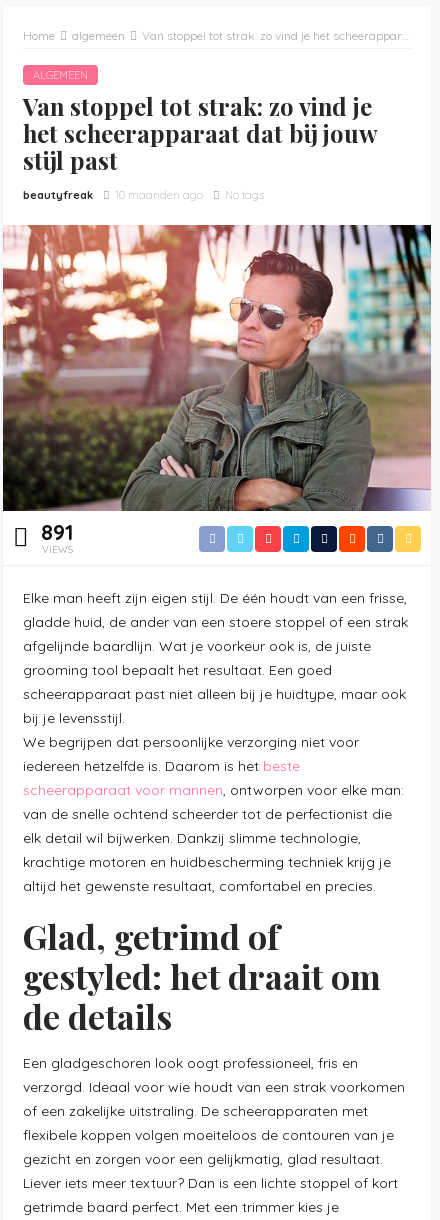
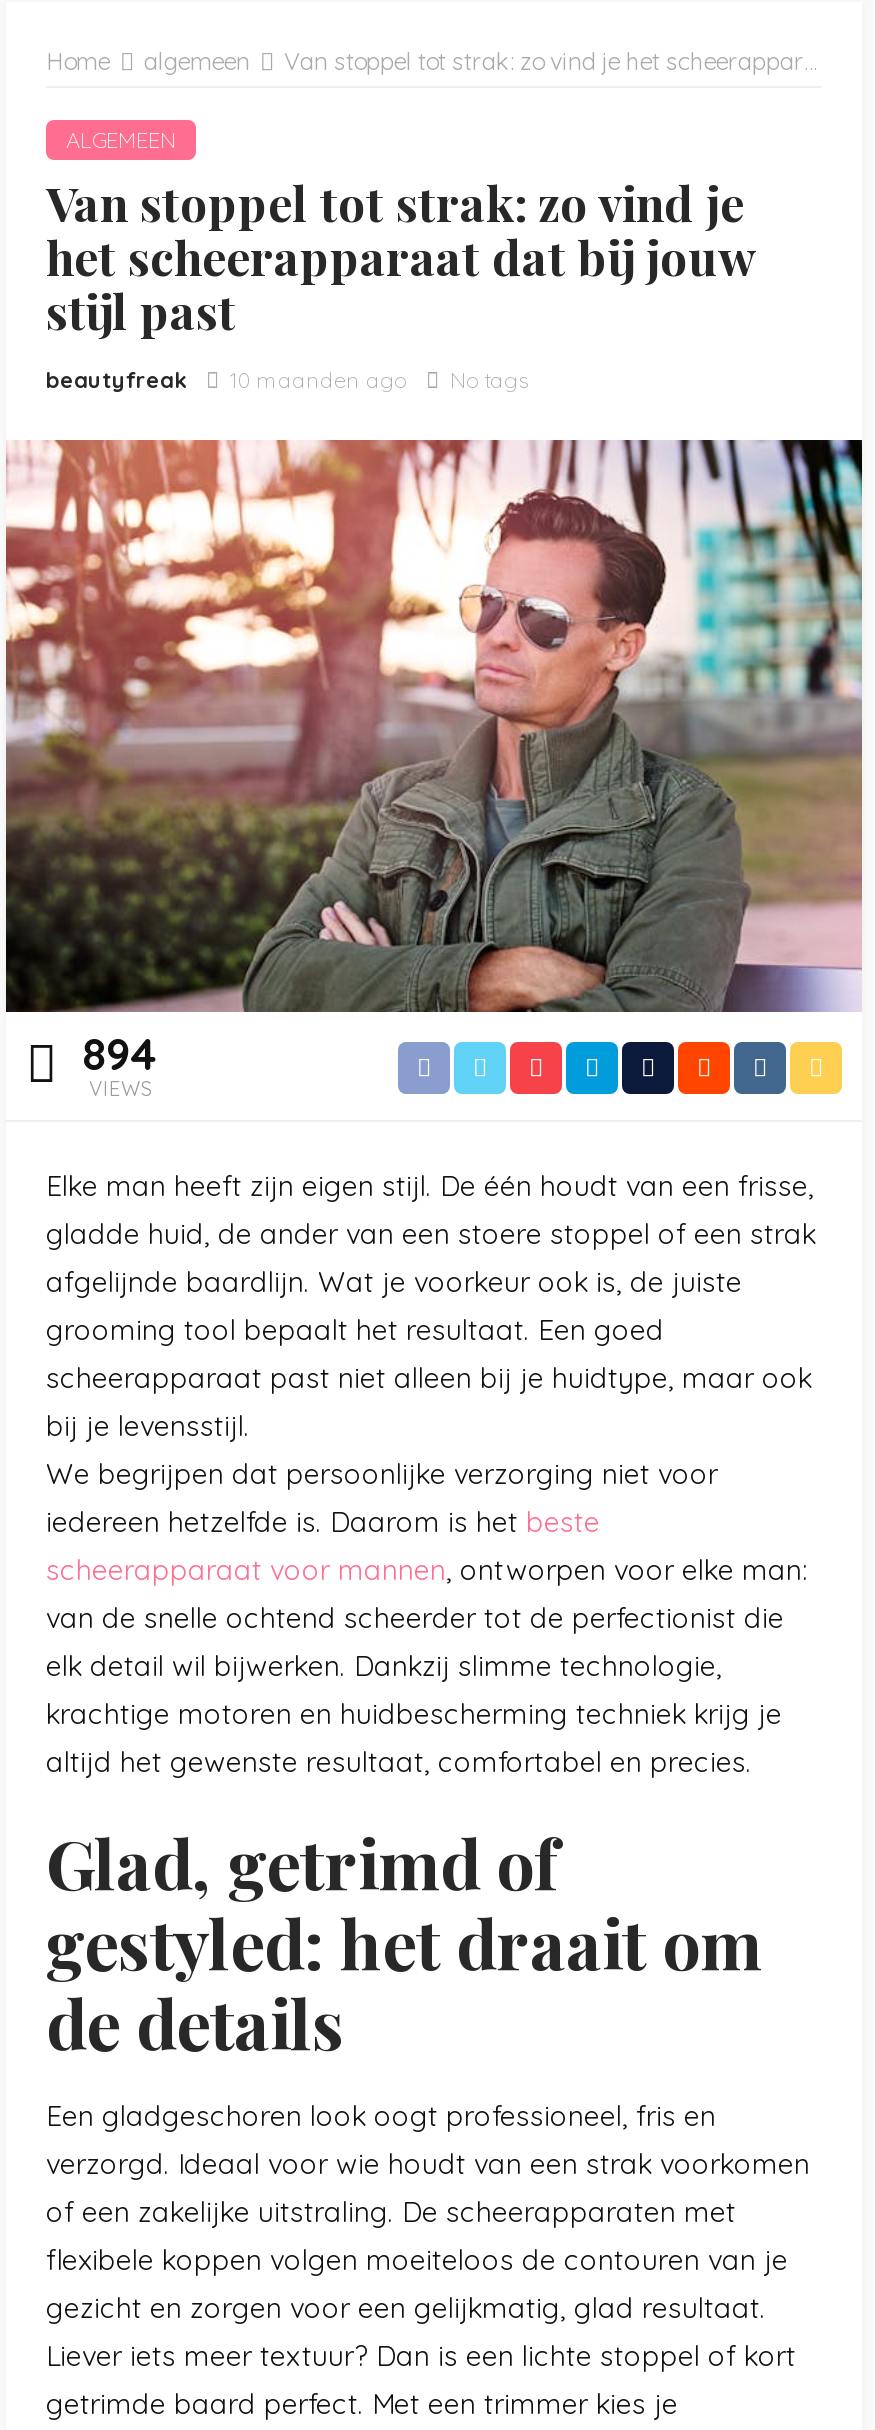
- 891
+ 894
